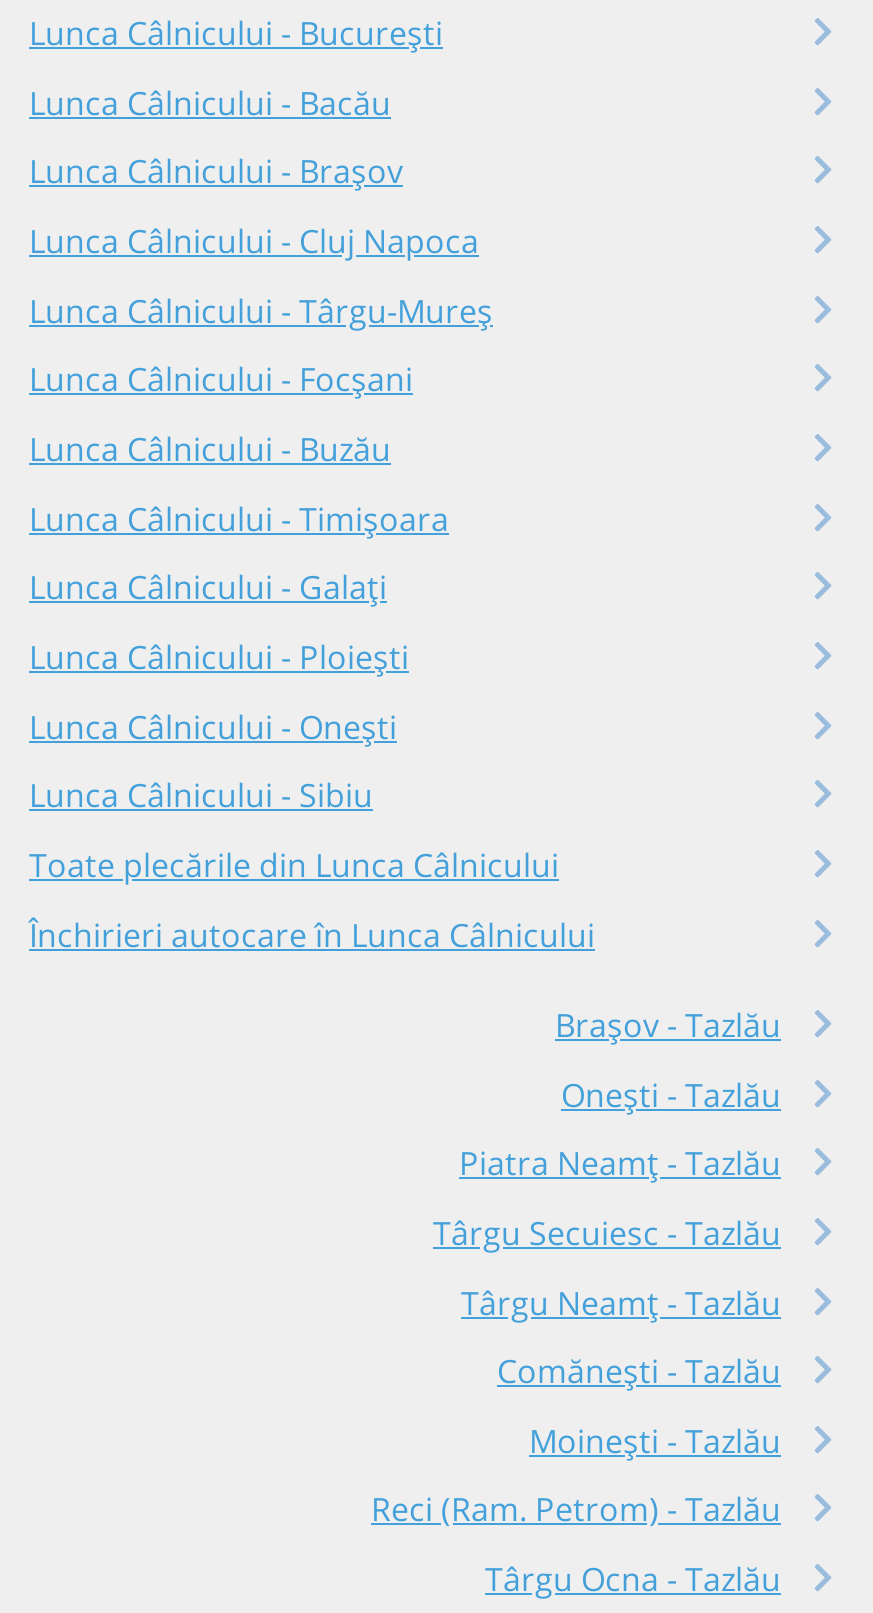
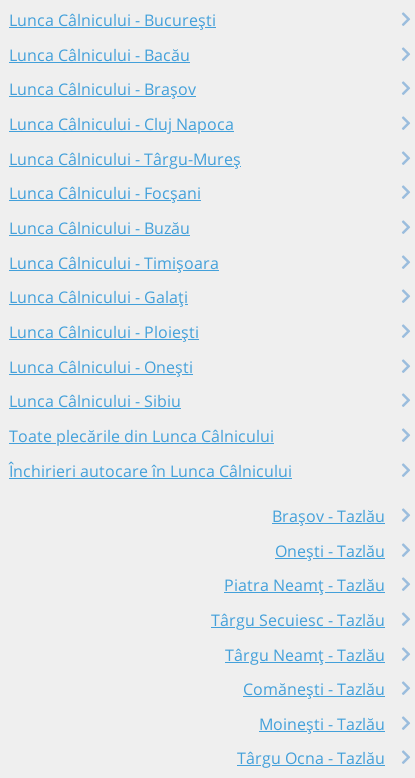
- Reci (Ram. Petrom) - Tazlău
